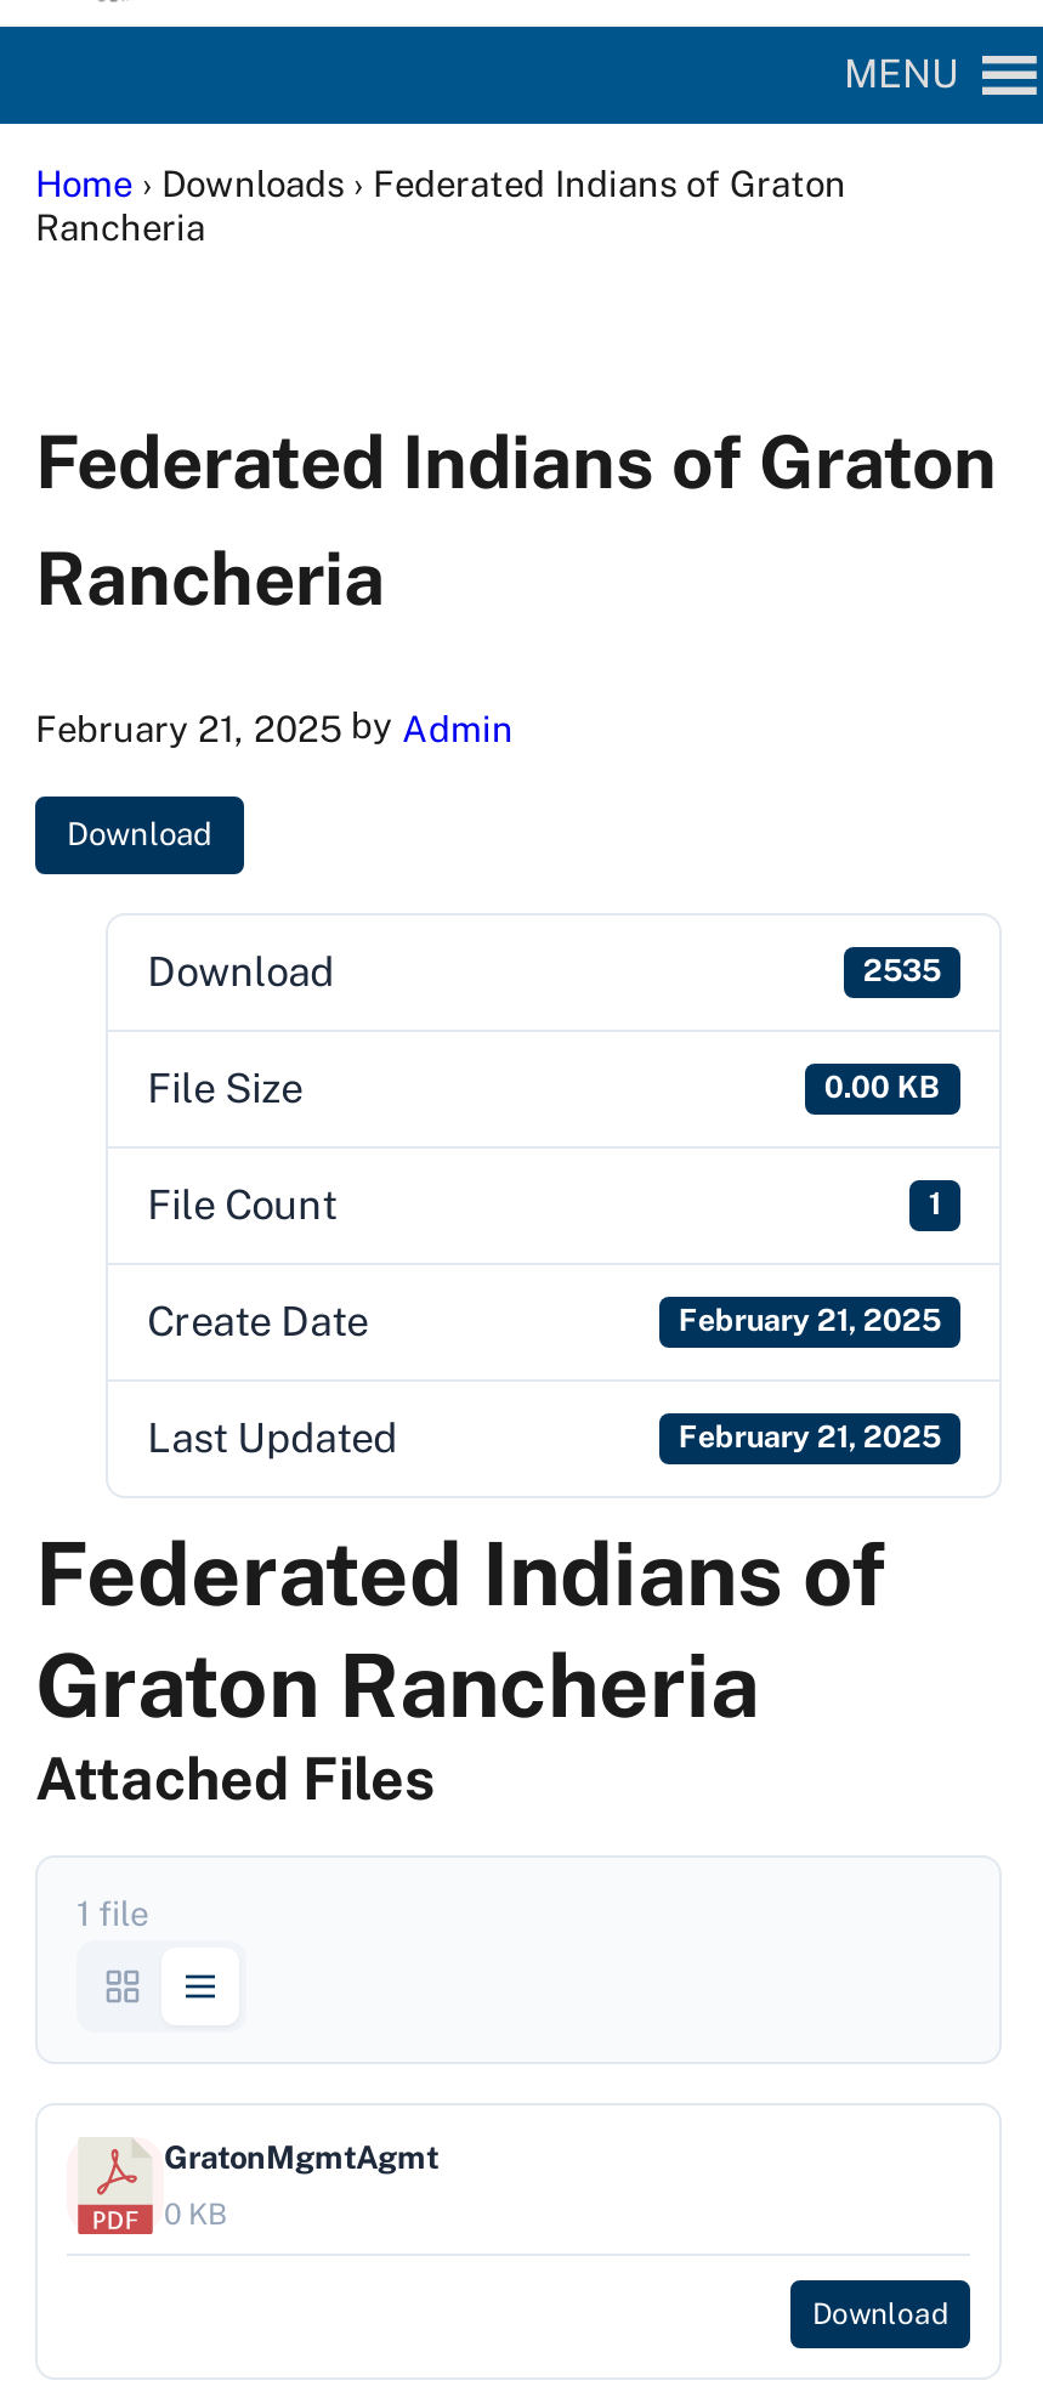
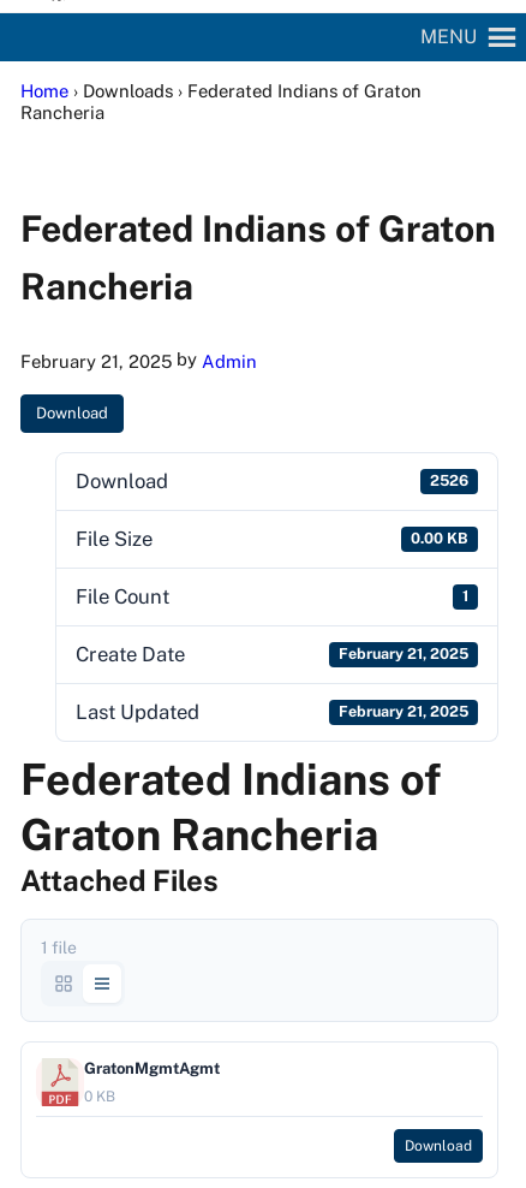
- 2535
+ 2526
